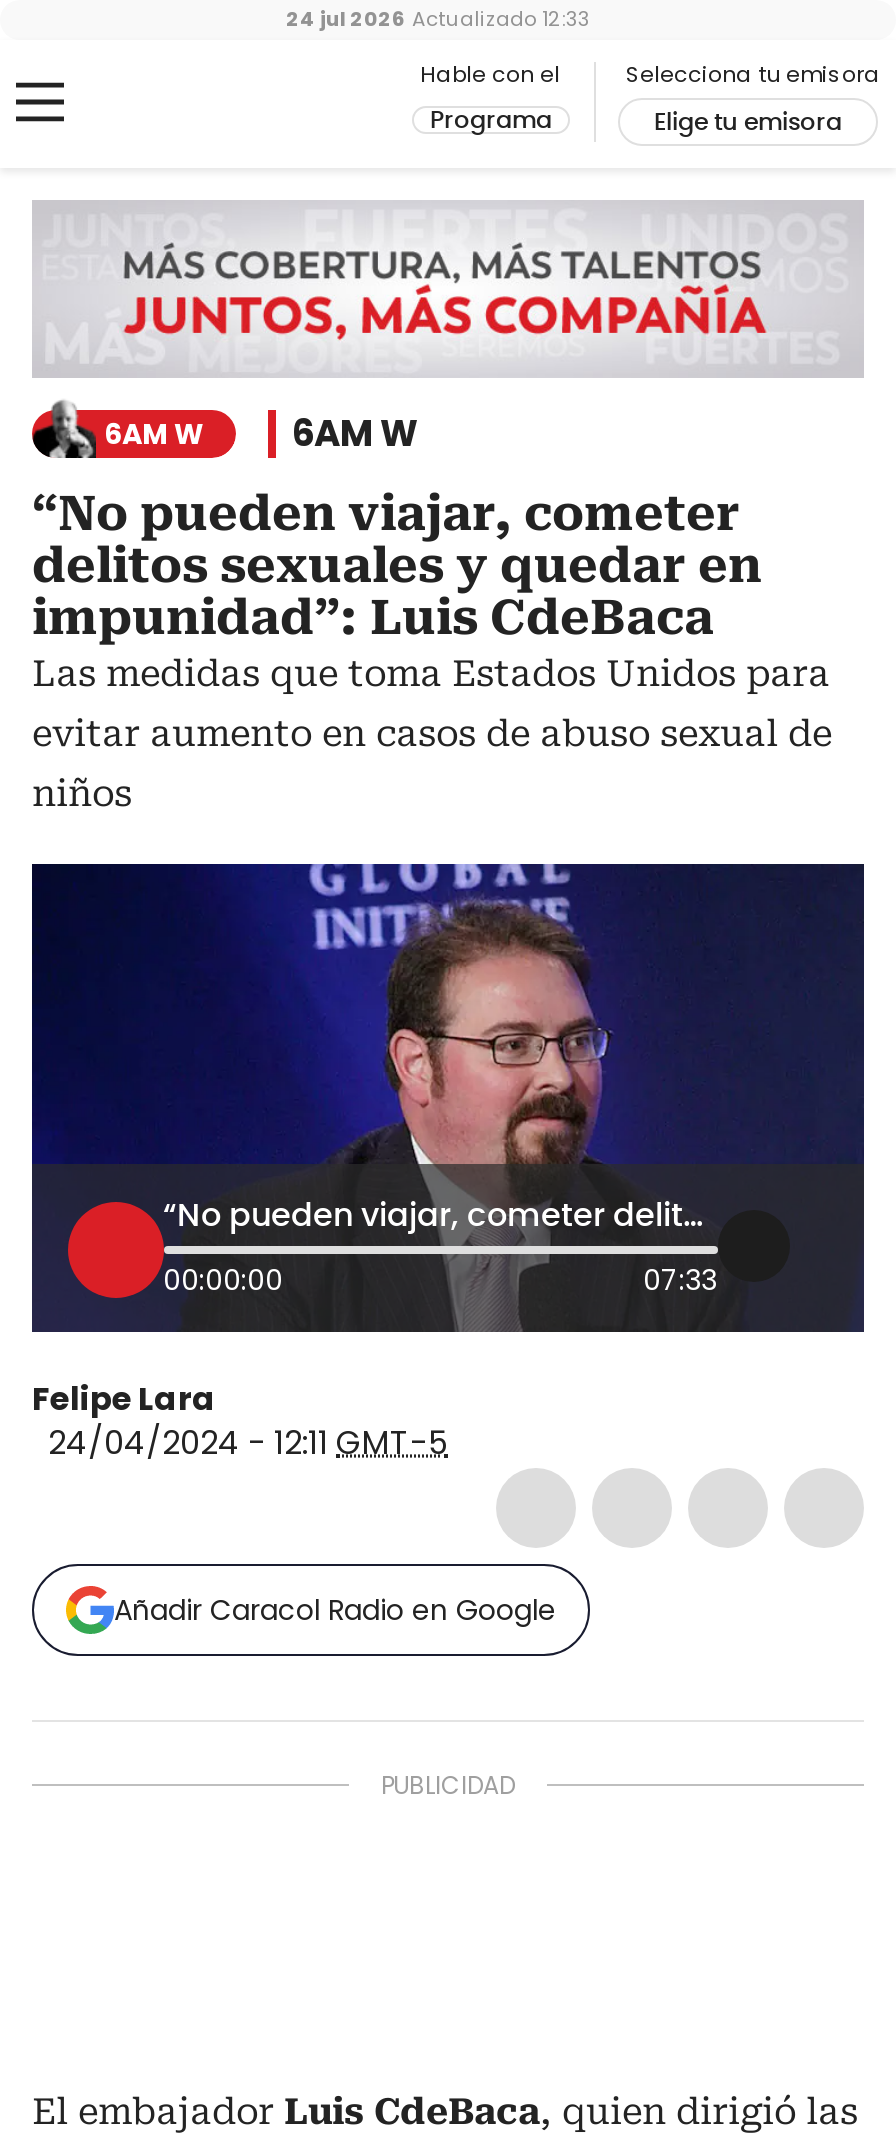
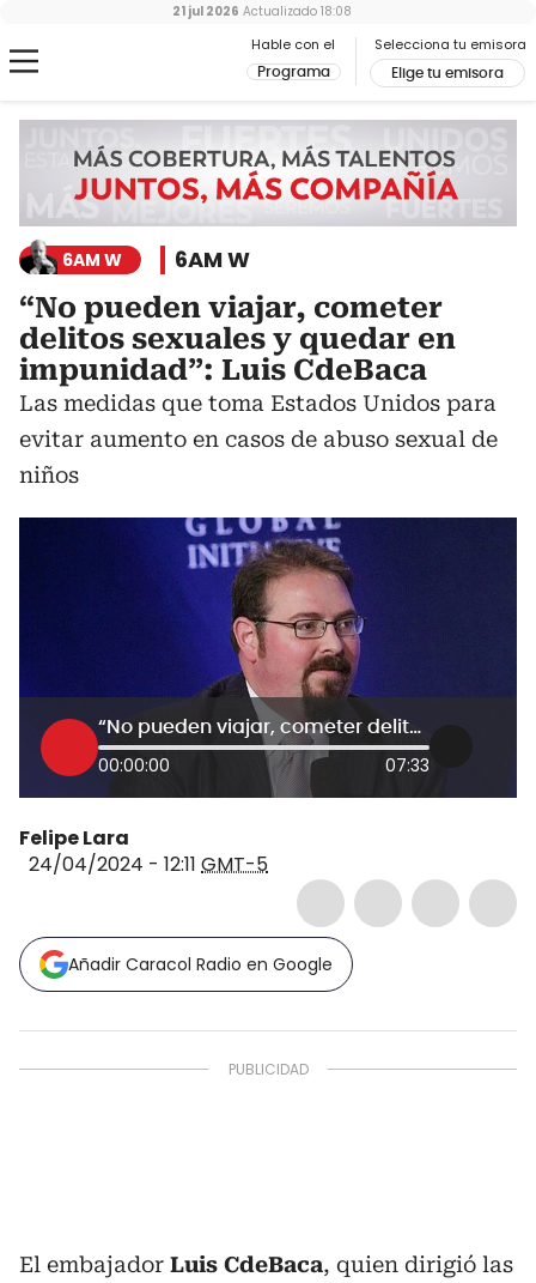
- 24 jul 2026 Actualizado 12:33
+ 21 jul 2026 Actualizado 18:08
